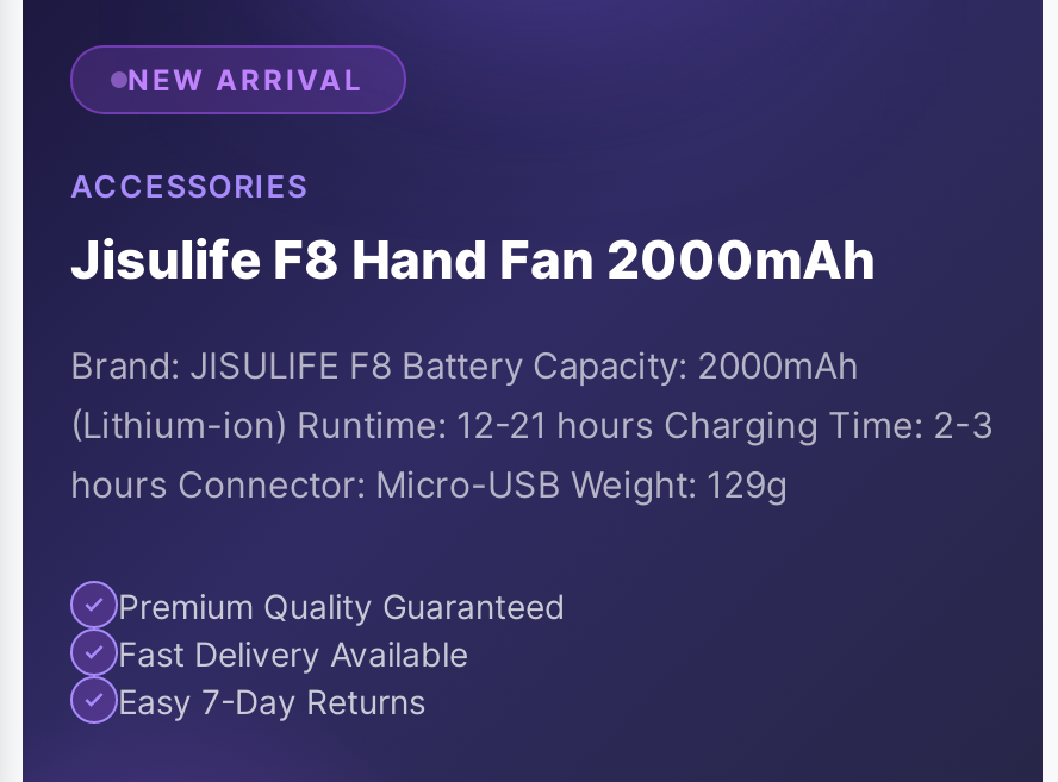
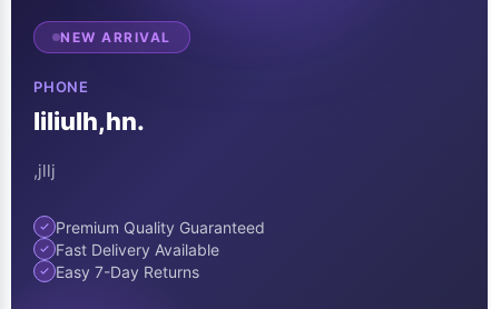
- ACCESSORIES
- Jisulife F8 Hand Fan 2000mAh
+ PHONE
+ liliulh,hn.

- Brand: JISULIFE F8 Battery Capacity: 2000mAh
- (Lithium-ion) Runtime: 12-21 hours Charging Time: 2-3
- hours Connector: Micro-USB Weight: 129g
+ ,jllj
